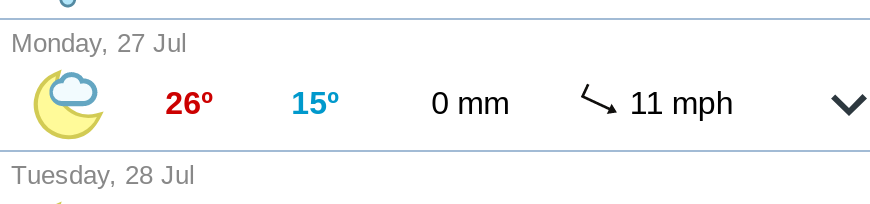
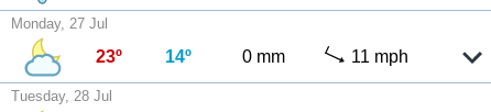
- [image]
- 26º
- 15º
+ [image]
+ 23º
+ 14º
